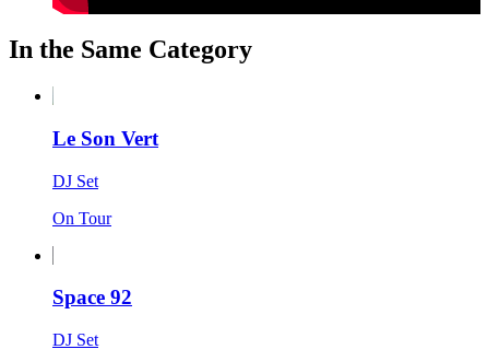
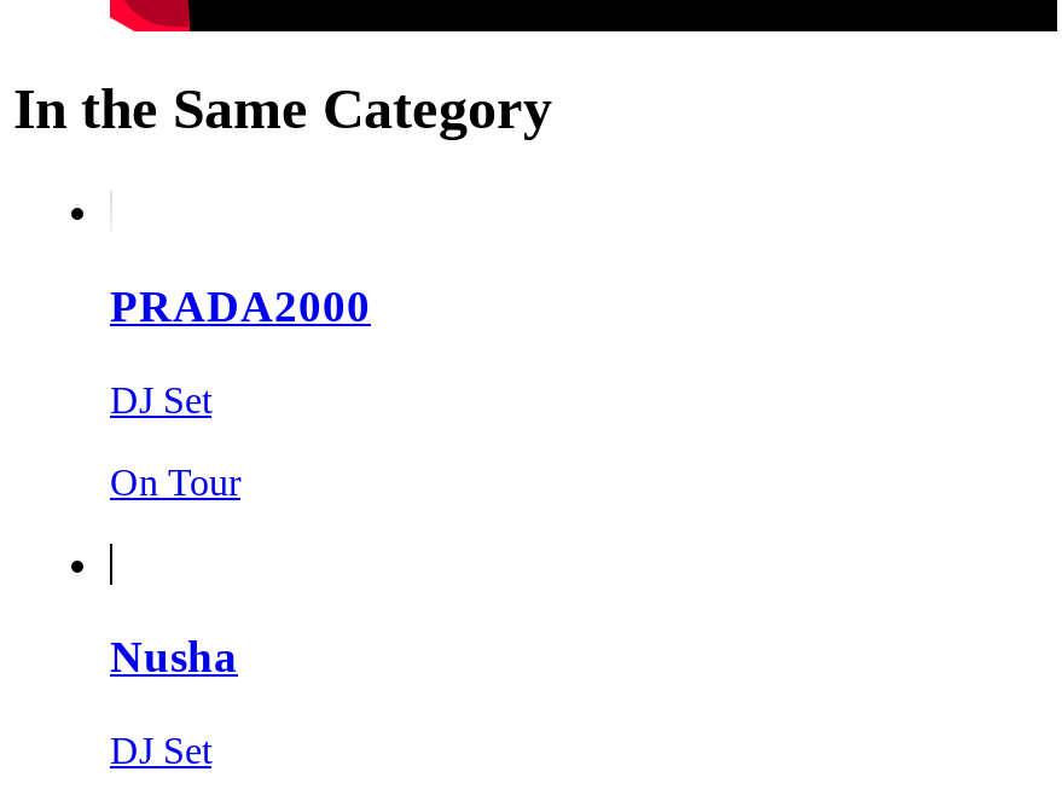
- Le Son Vert
+ PRADA2000

- Space 92
+ Nusha
